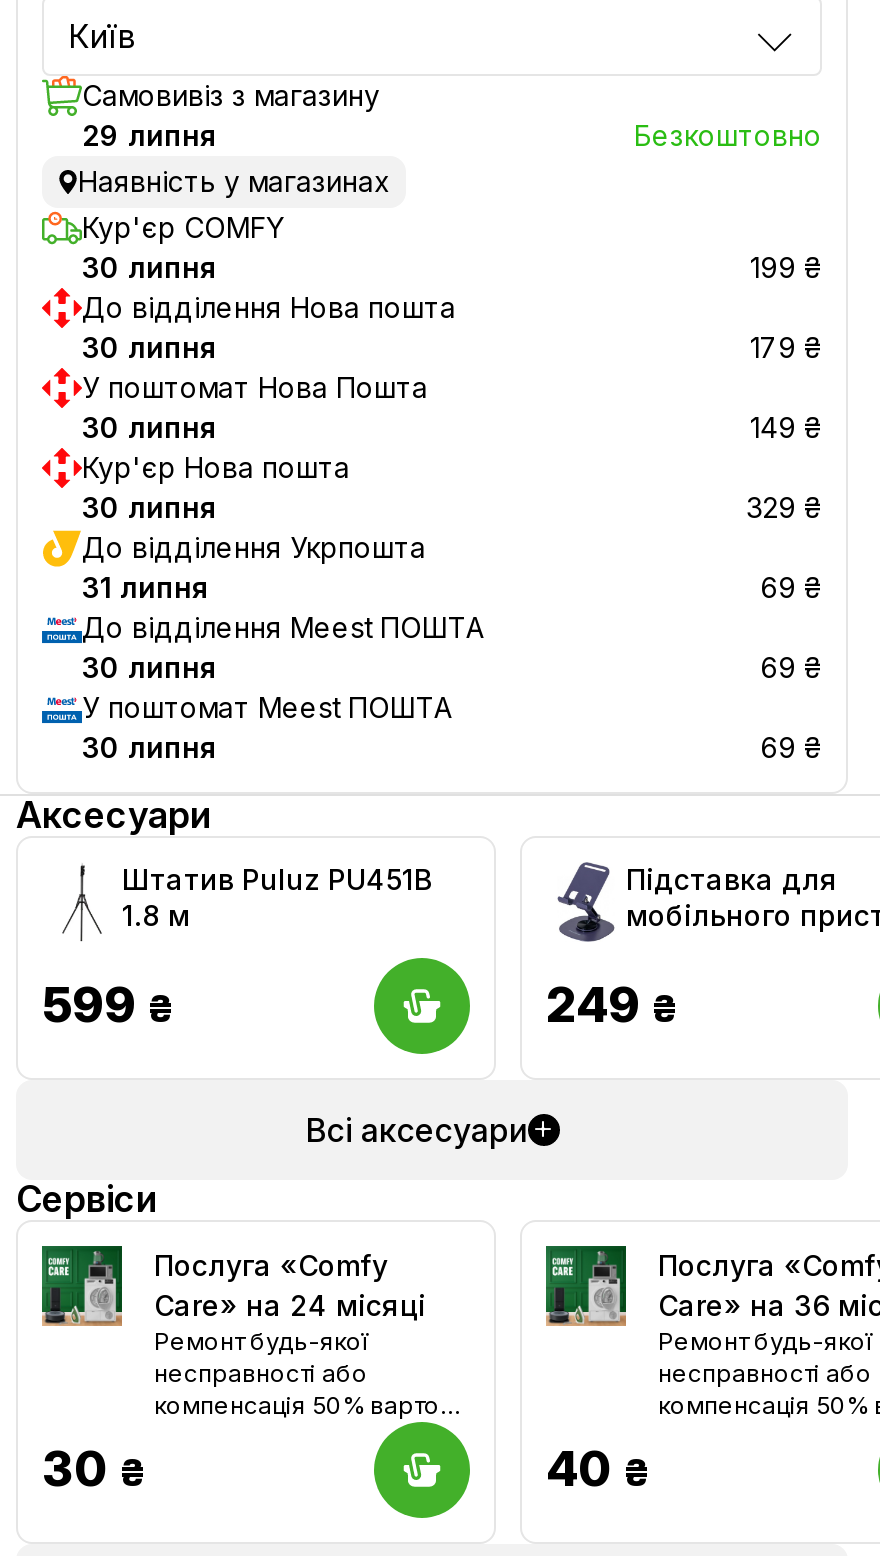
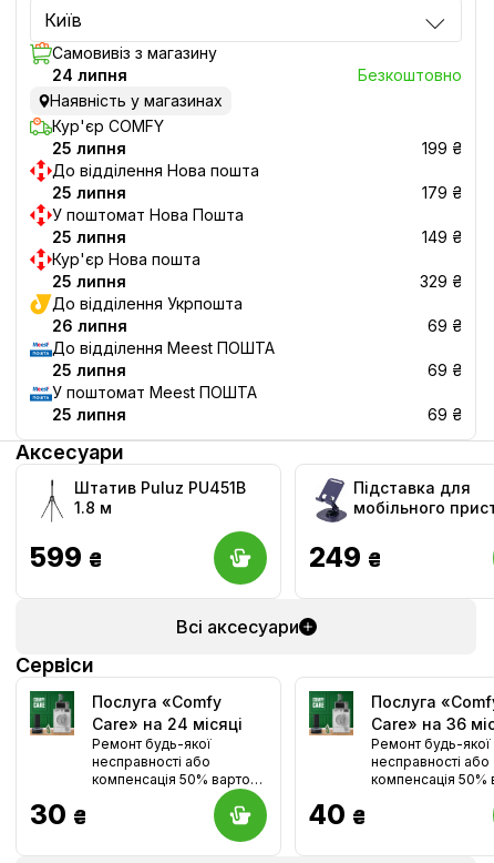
- 29 липня
+ 24 липня

- 30 липня
+ 25 липня

- 30 липня
+ 25 липня

- 30 липня
+ 25 липня

- 30 липня
+ 25 липня

- 31 липня
+ 26 липня

- 30 липня
+ 25 липня

- 30 липня
+ 25 липня
